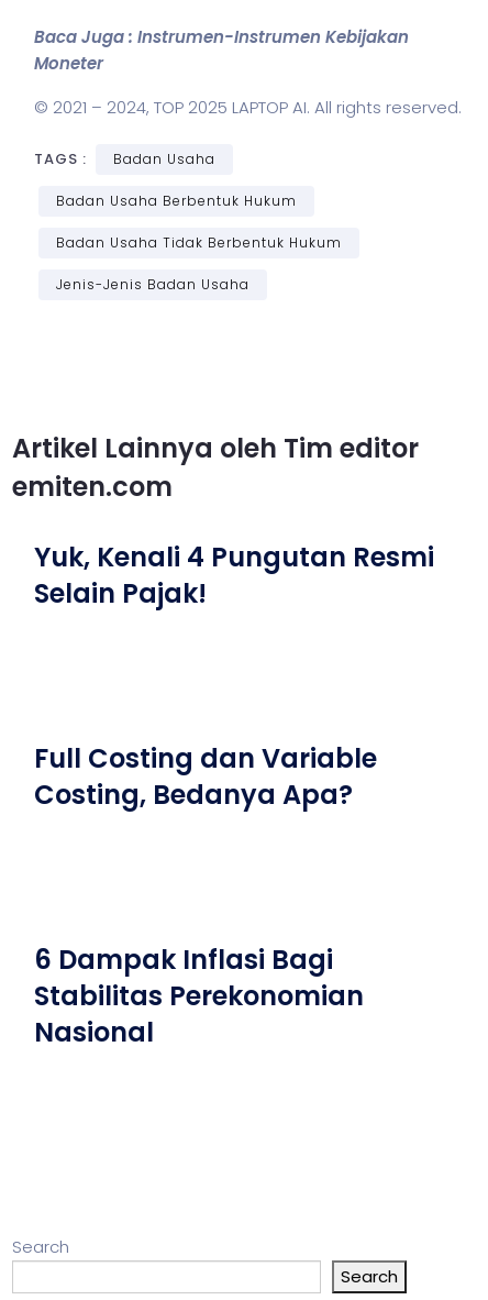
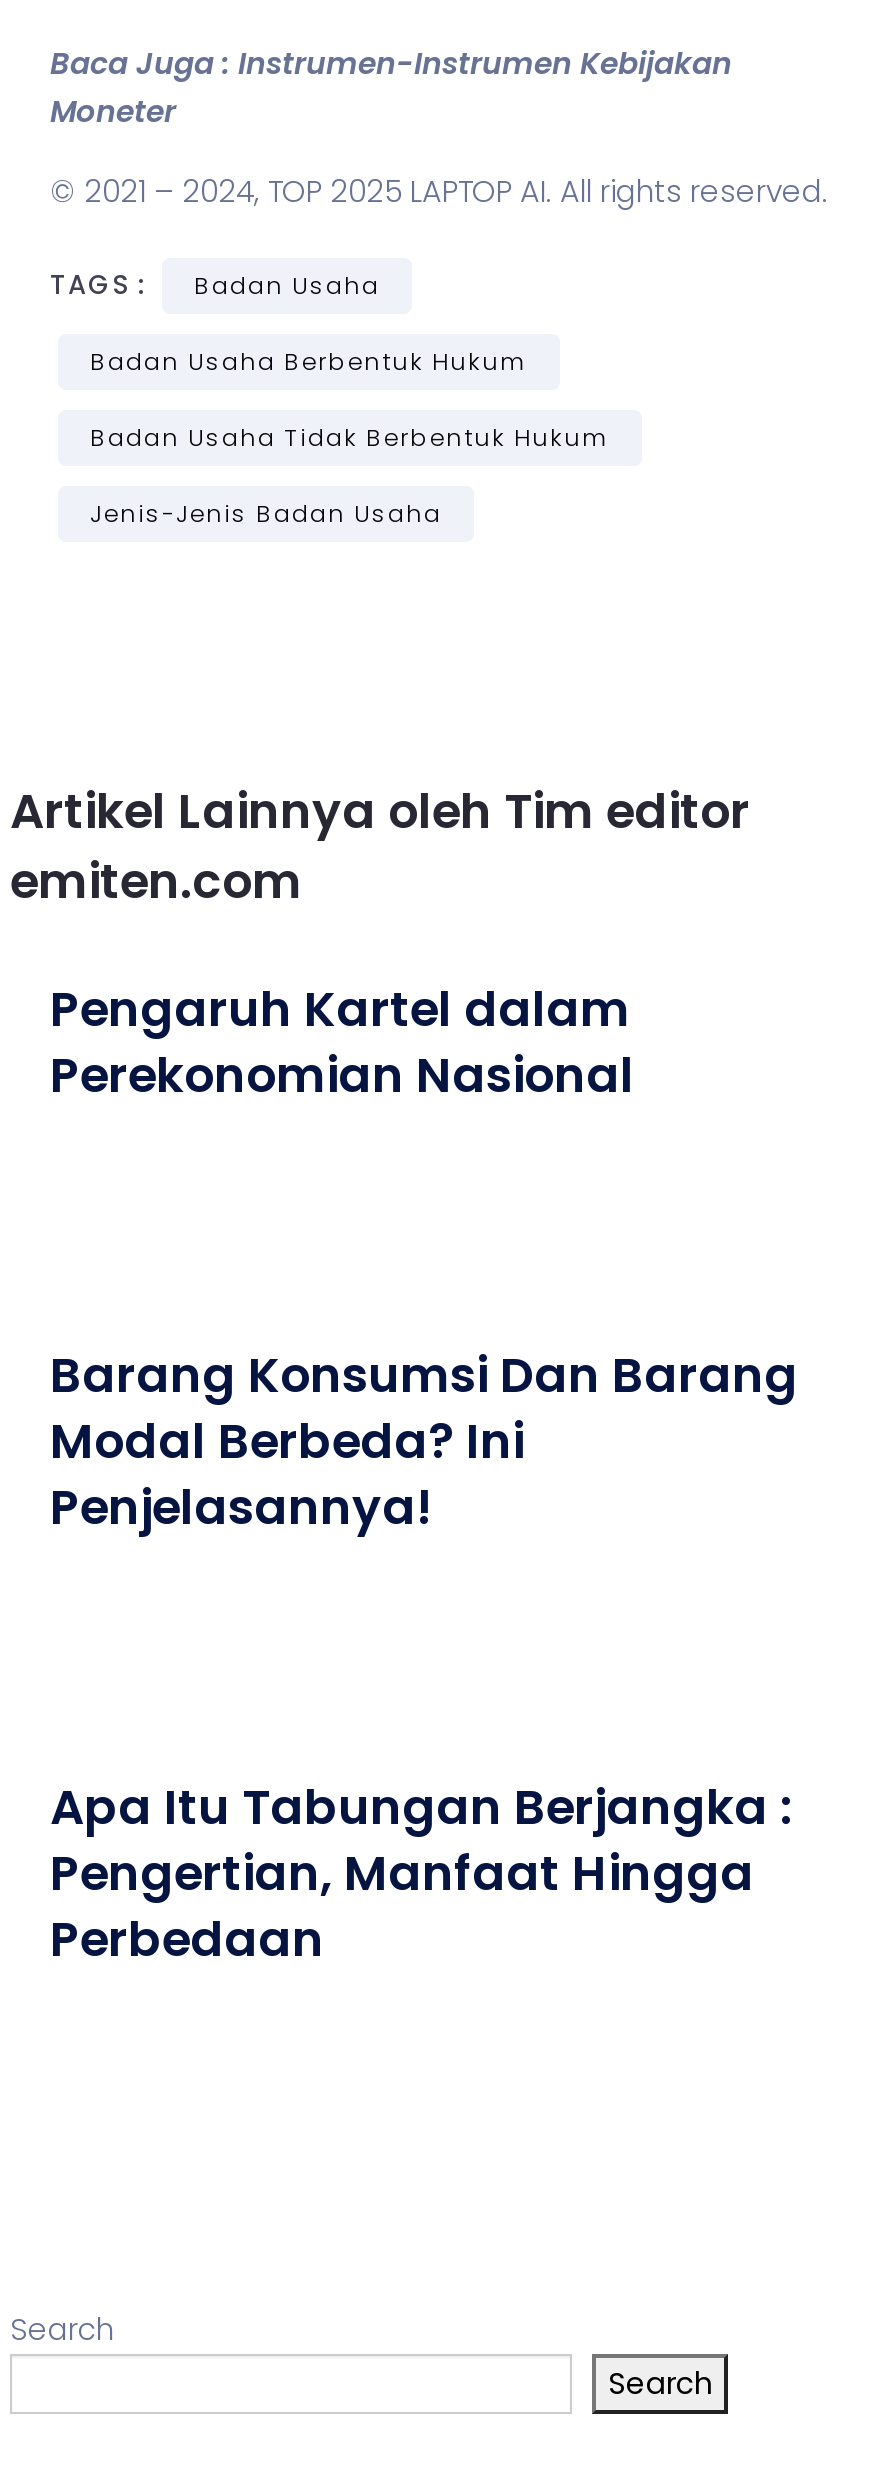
- Yuk, Kenali 4 Pungutan Resmi
- Selain Pajak!
+ Pengaruh Kartel dalam
+ Perekonomian Nasional

- Full Costing dan Variable
- Costing, Bedanya Apa?
+ Barang Konsumsi Dan Barang
+ Modal Berbeda? Ini
+ Penjelasannya!

- 6 Dampak Inflasi Bagi
- Stabilitas Perekonomian
- Nasional
+ Apa Itu Tabungan Berjangka :
+ Pengertian, Manfaat Hingga
+ Perbedaan
